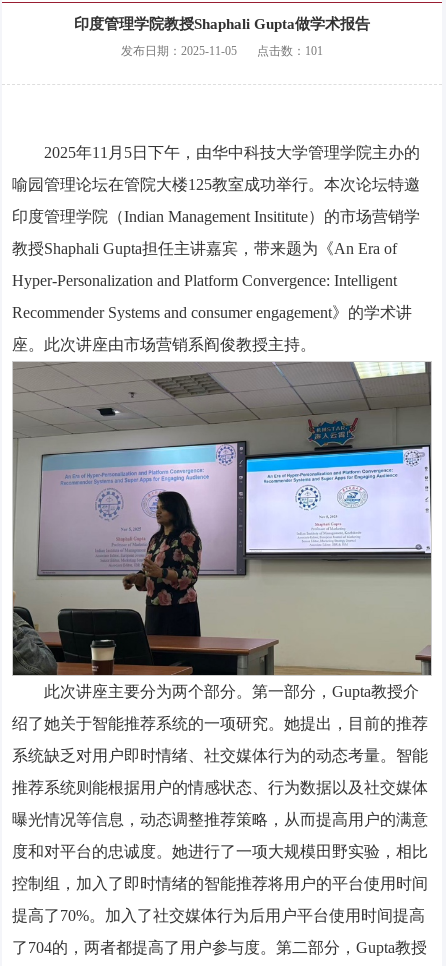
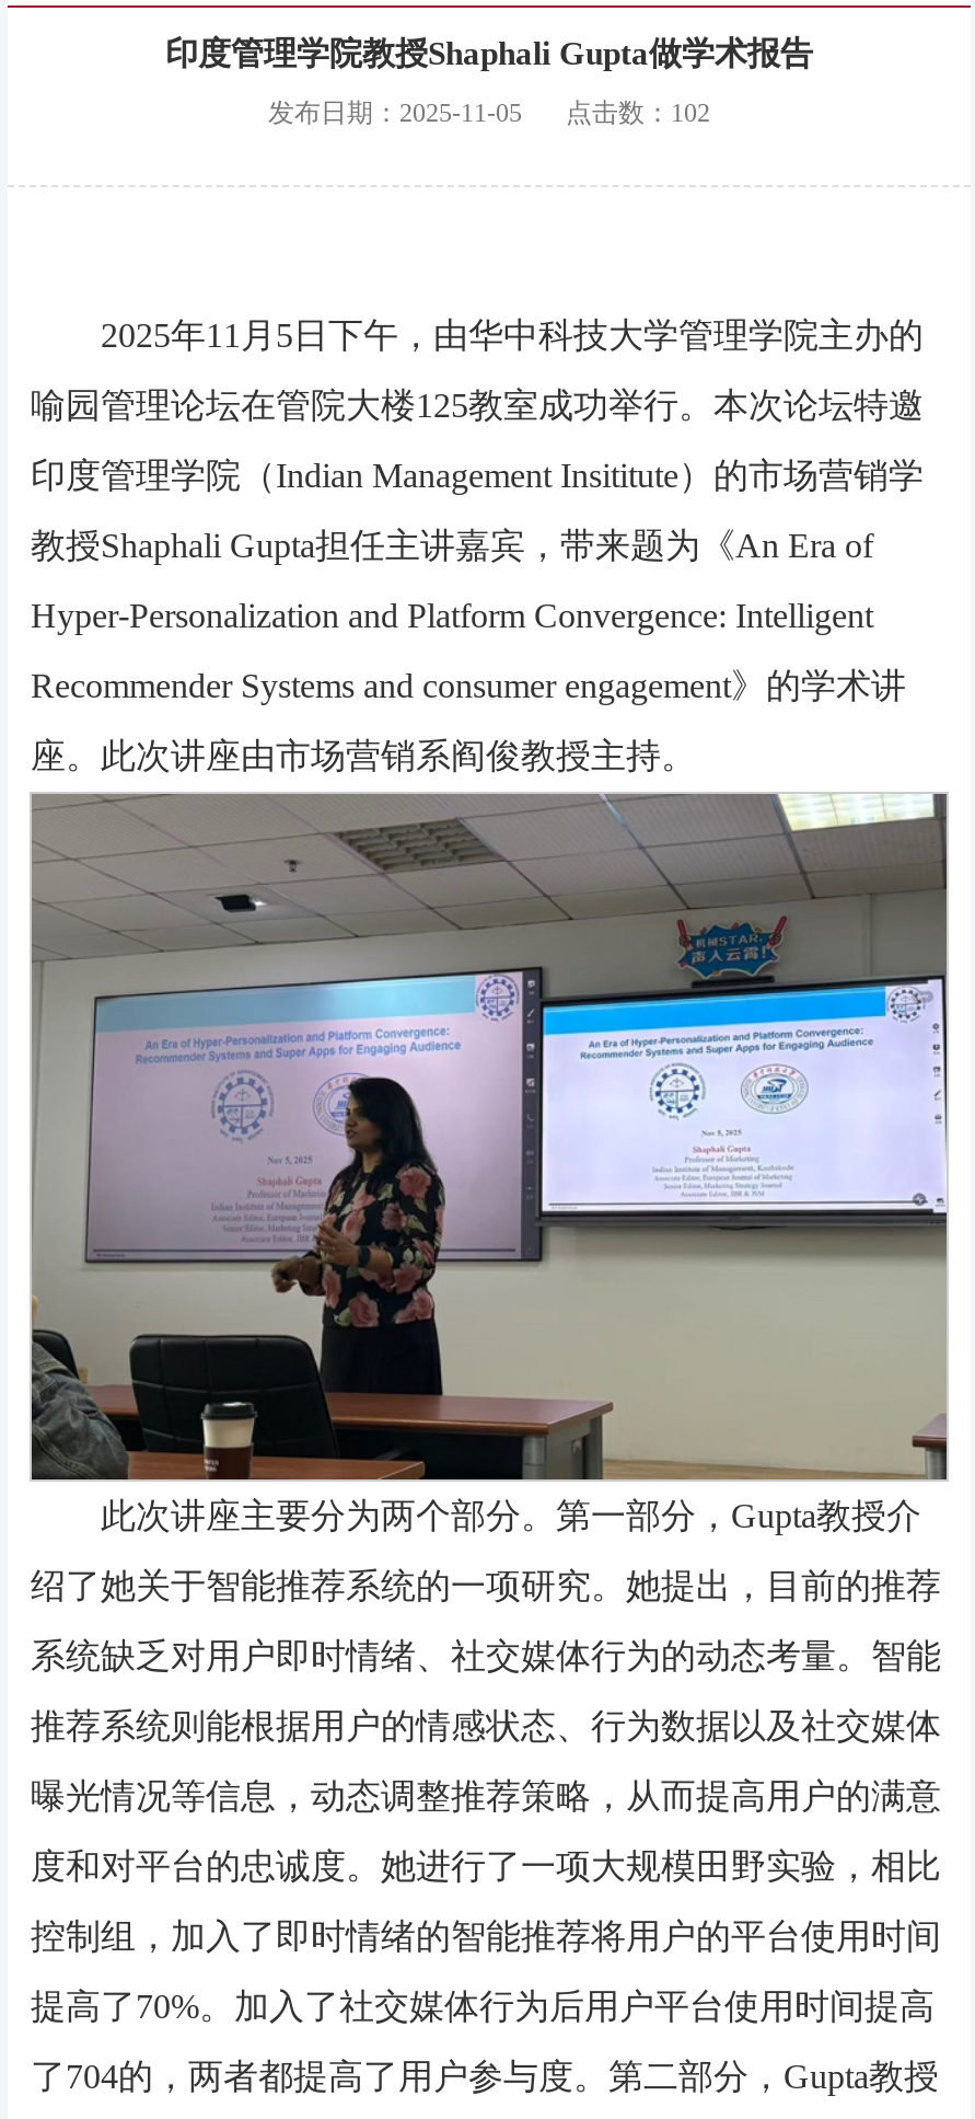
- 发布日期：2025-11-05 点击数：101
+ 发布日期：2025-11-05 点击数：102
